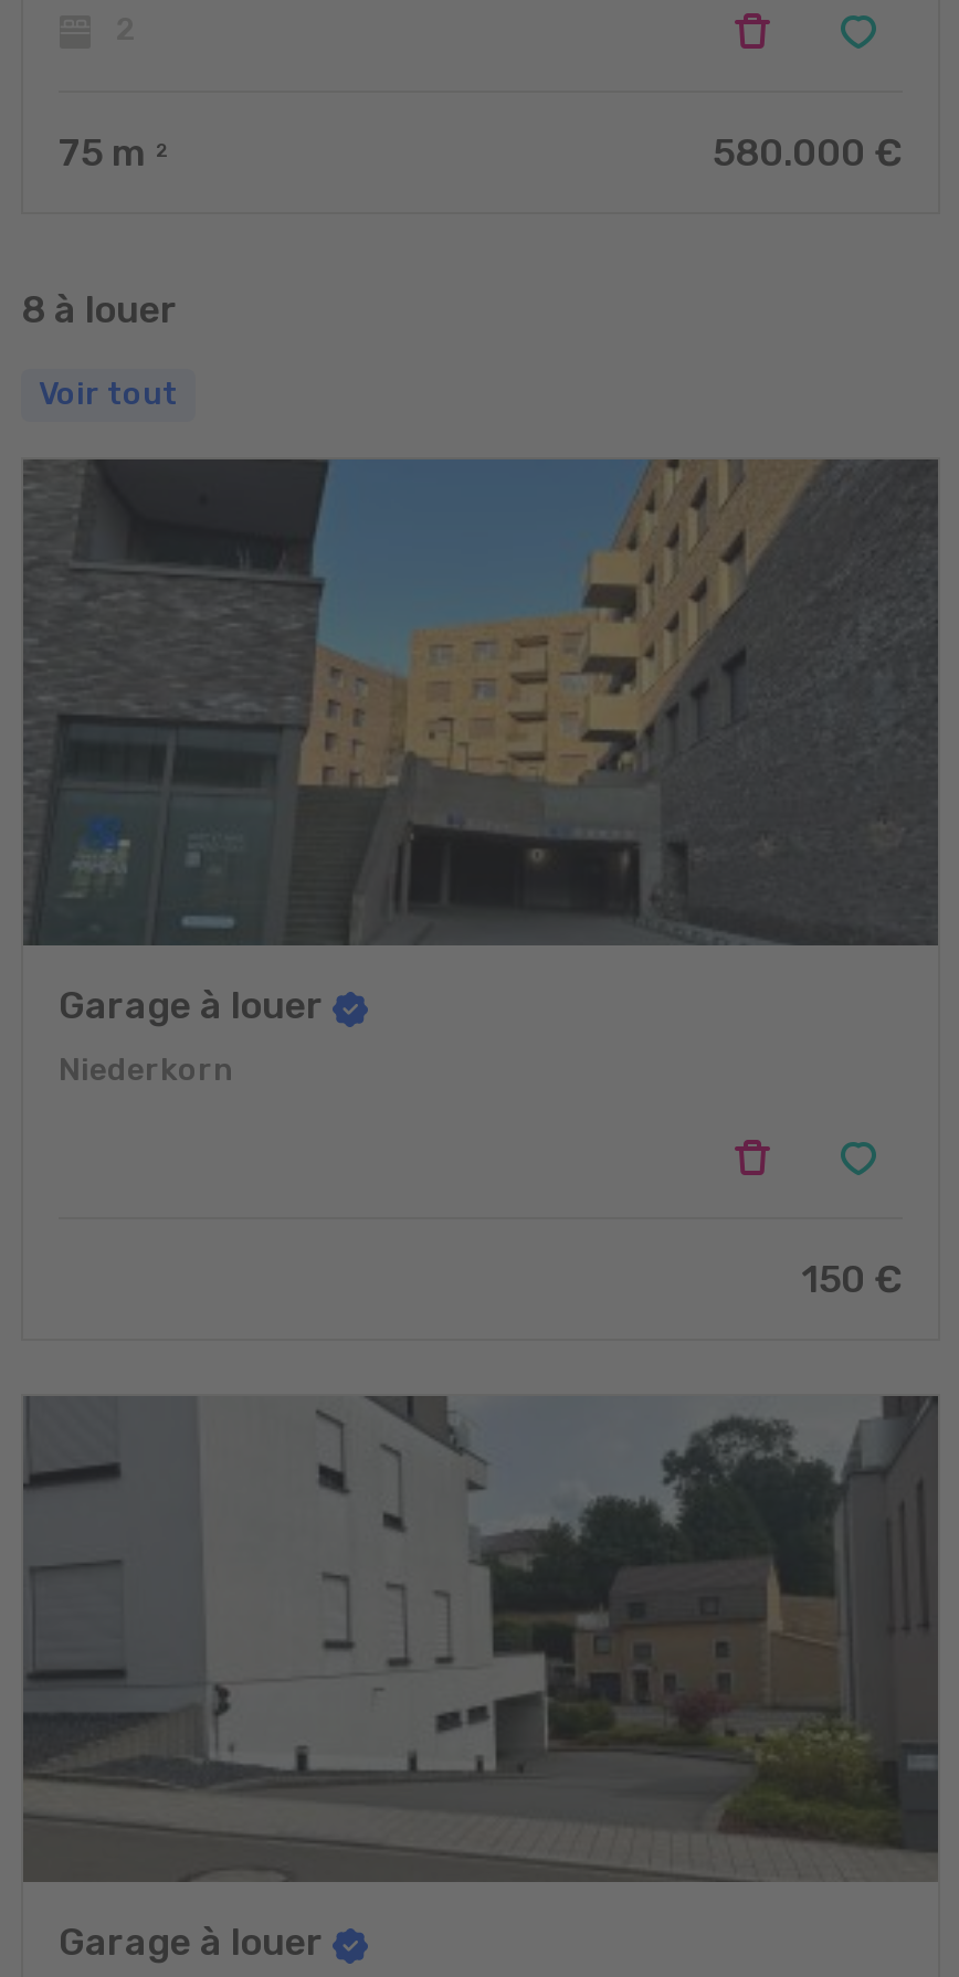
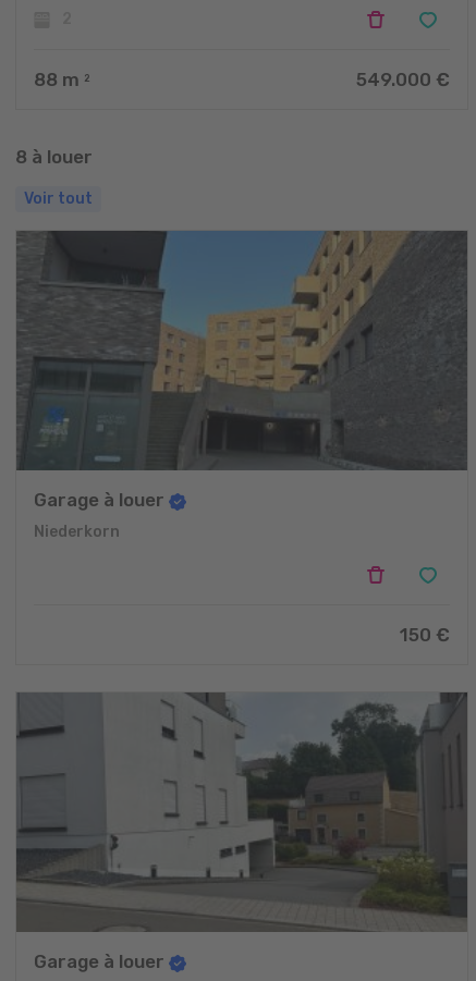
- 75 m 2
+ 88 m 2

- 580.000 €
+ 549.000 €
